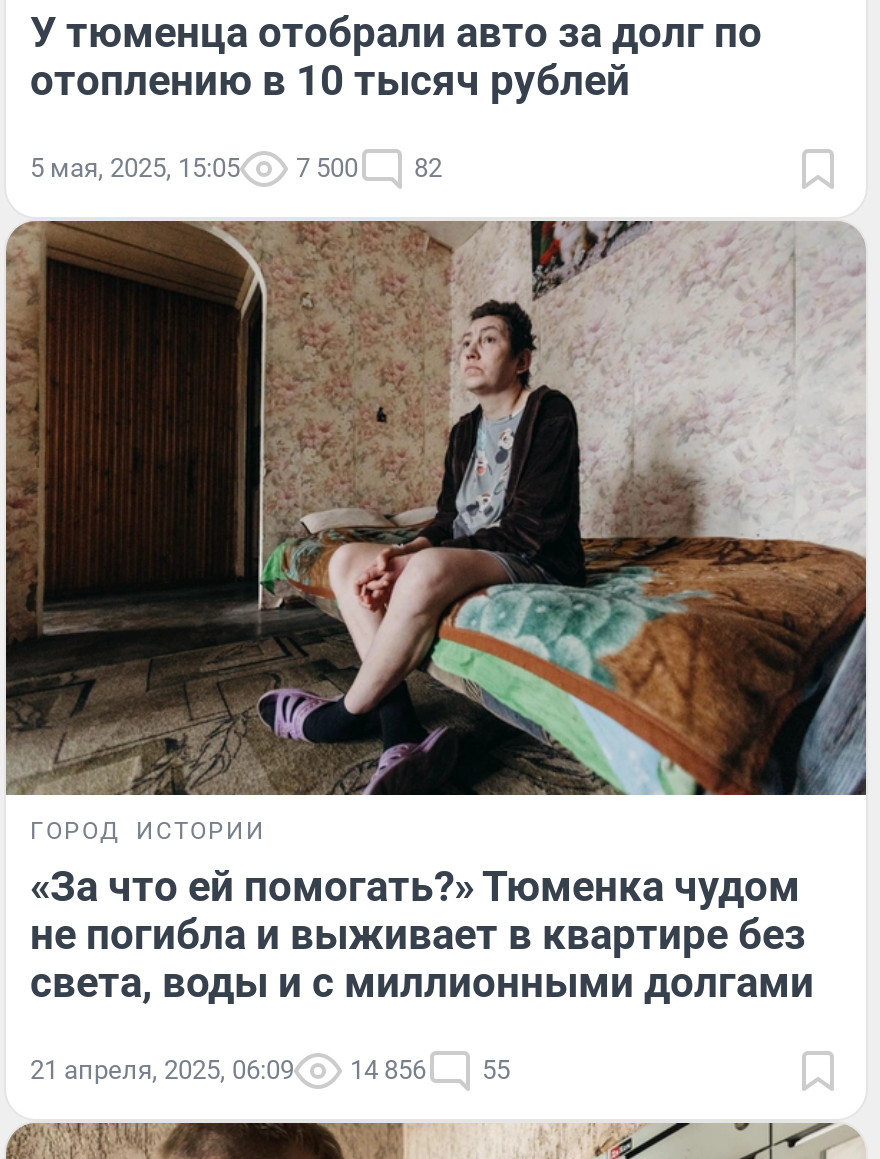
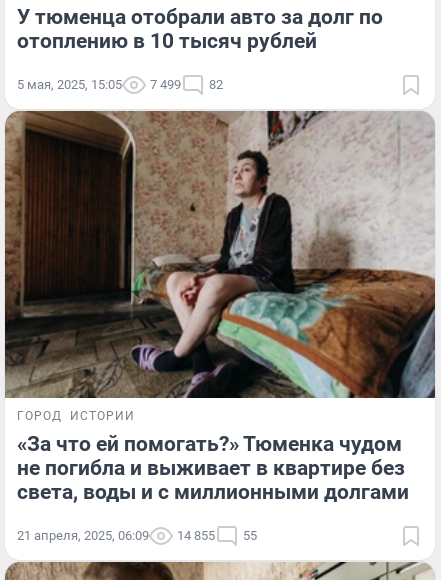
- 5 мая, 2025, 15:05 7 500 82
+ 5 мая, 2025, 15:05 7 499 82

- 21 апреля, 2025, 06:09 14 856 55
+ 21 апреля, 2025, 06:09 14 855 55
